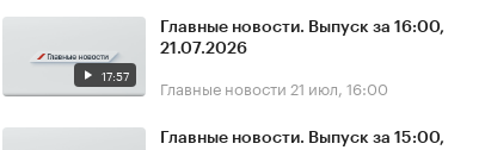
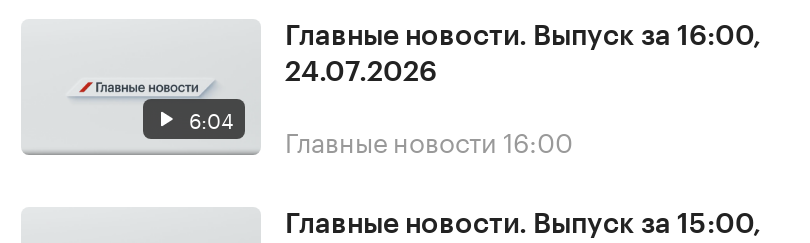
- 21.07.2026
+ 24.07.2026

- 17:57
+ 6:04

- Главные новости 21 июл, 16:00
+ Главные новости 16:00
